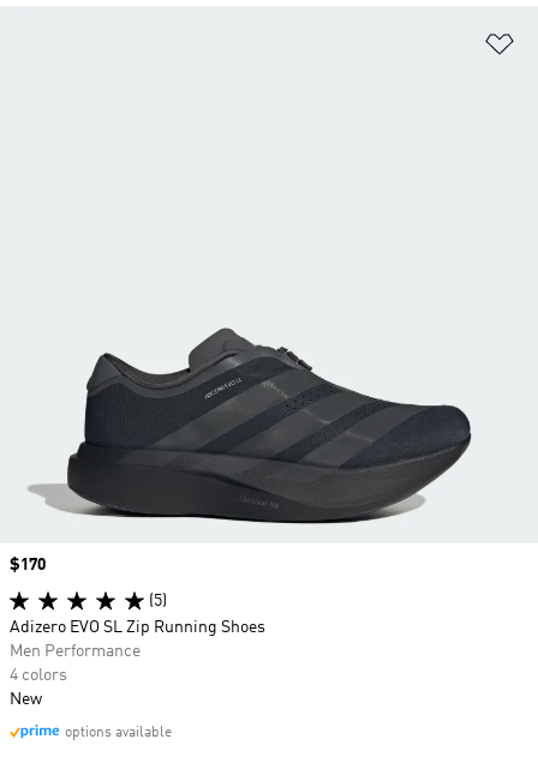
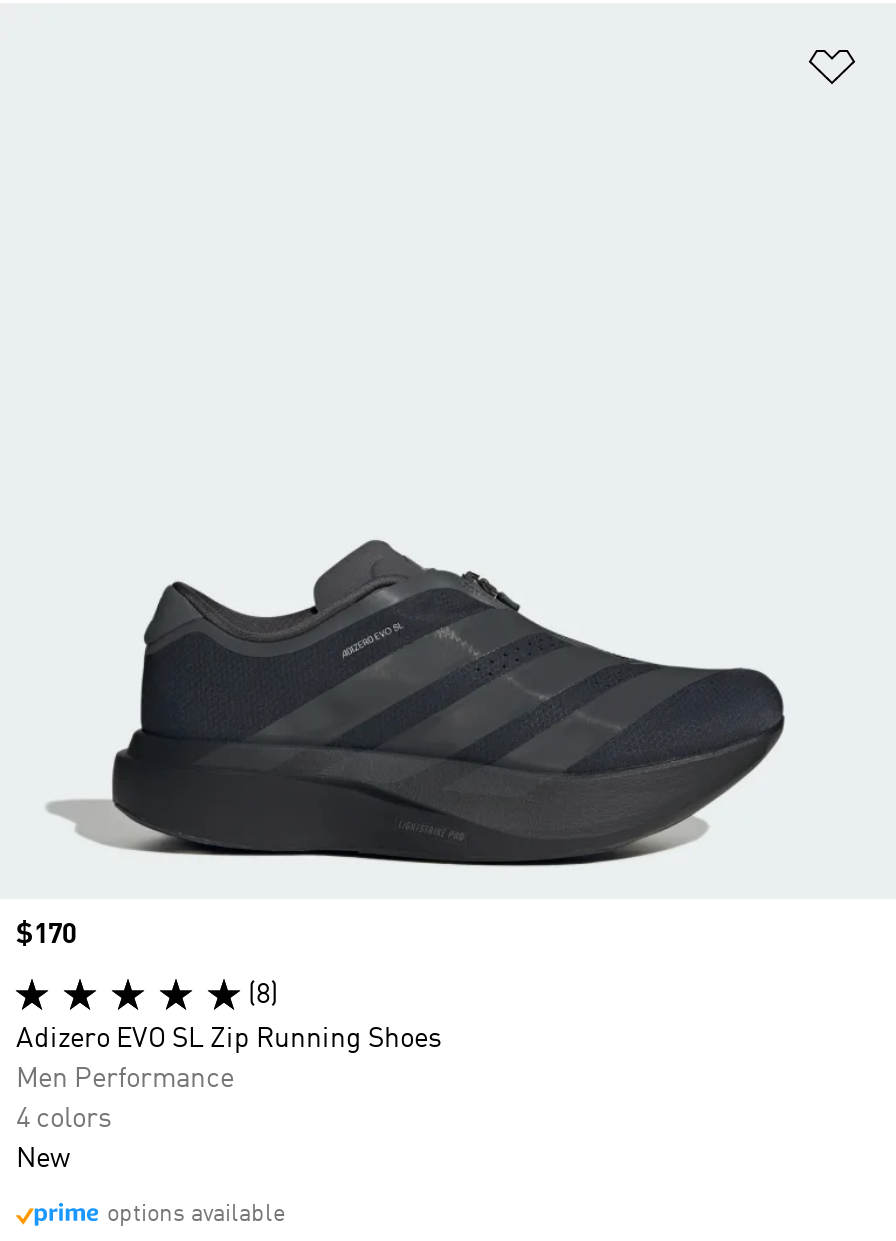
- (5)
+ (8)
